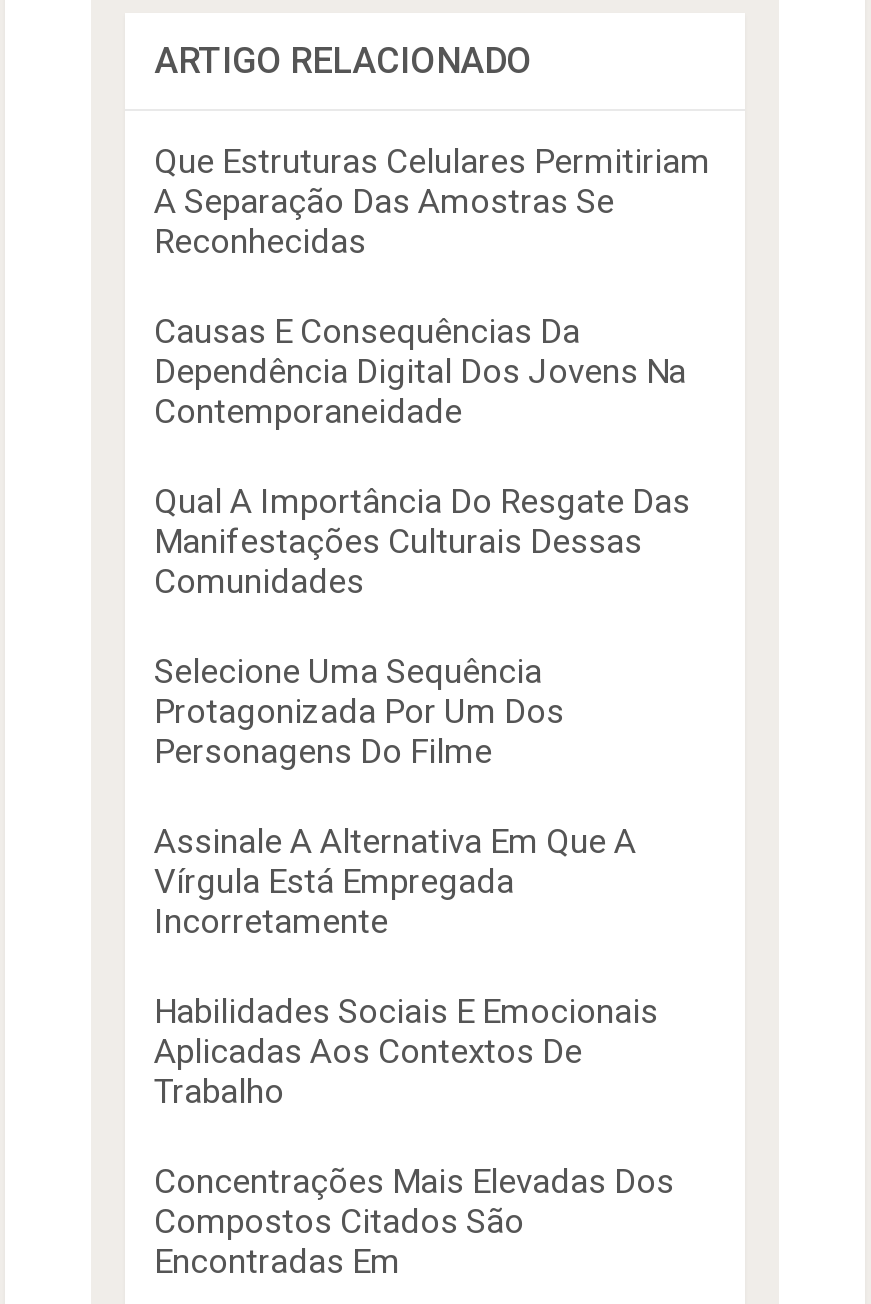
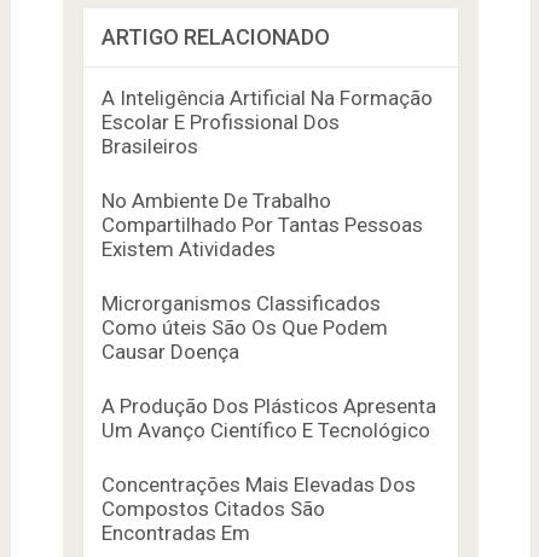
- Que Estruturas Celulares Permitiriam
- A Separação Das Amostras Se
- Reconhecidas
- Causas E Consequências Da
- Dependência Digital Dos Jovens Na
- Contemporaneidade
- Qual A Importância Do Resgate Das
- Manifestações Culturais Dessas
- Comunidades
- Selecione Uma Sequência
- Protagonizada Por Um Dos
- Personagens Do Filme
- Assinale A Alternativa Em Que A
- Vírgula Está Empregada
- Incorretamente
- Habilidades Sociais E Emocionais
- Aplicadas Aos Contextos De
- Trabalho
+ A Inteligência Artificial Na Formação
+ Escolar E Profissional Dos
+ Brasileiros
+ No Ambiente De Trabalho
+ Compartilhado Por Tantas Pessoas
+ Existem Atividades
+ Microrganismos Classificados
+ Como úteis São Os Que Podem
+ Causar Doença
+ A Produção Dos Plásticos Apresenta
+ Um Avanço Científico E Tecnológico
